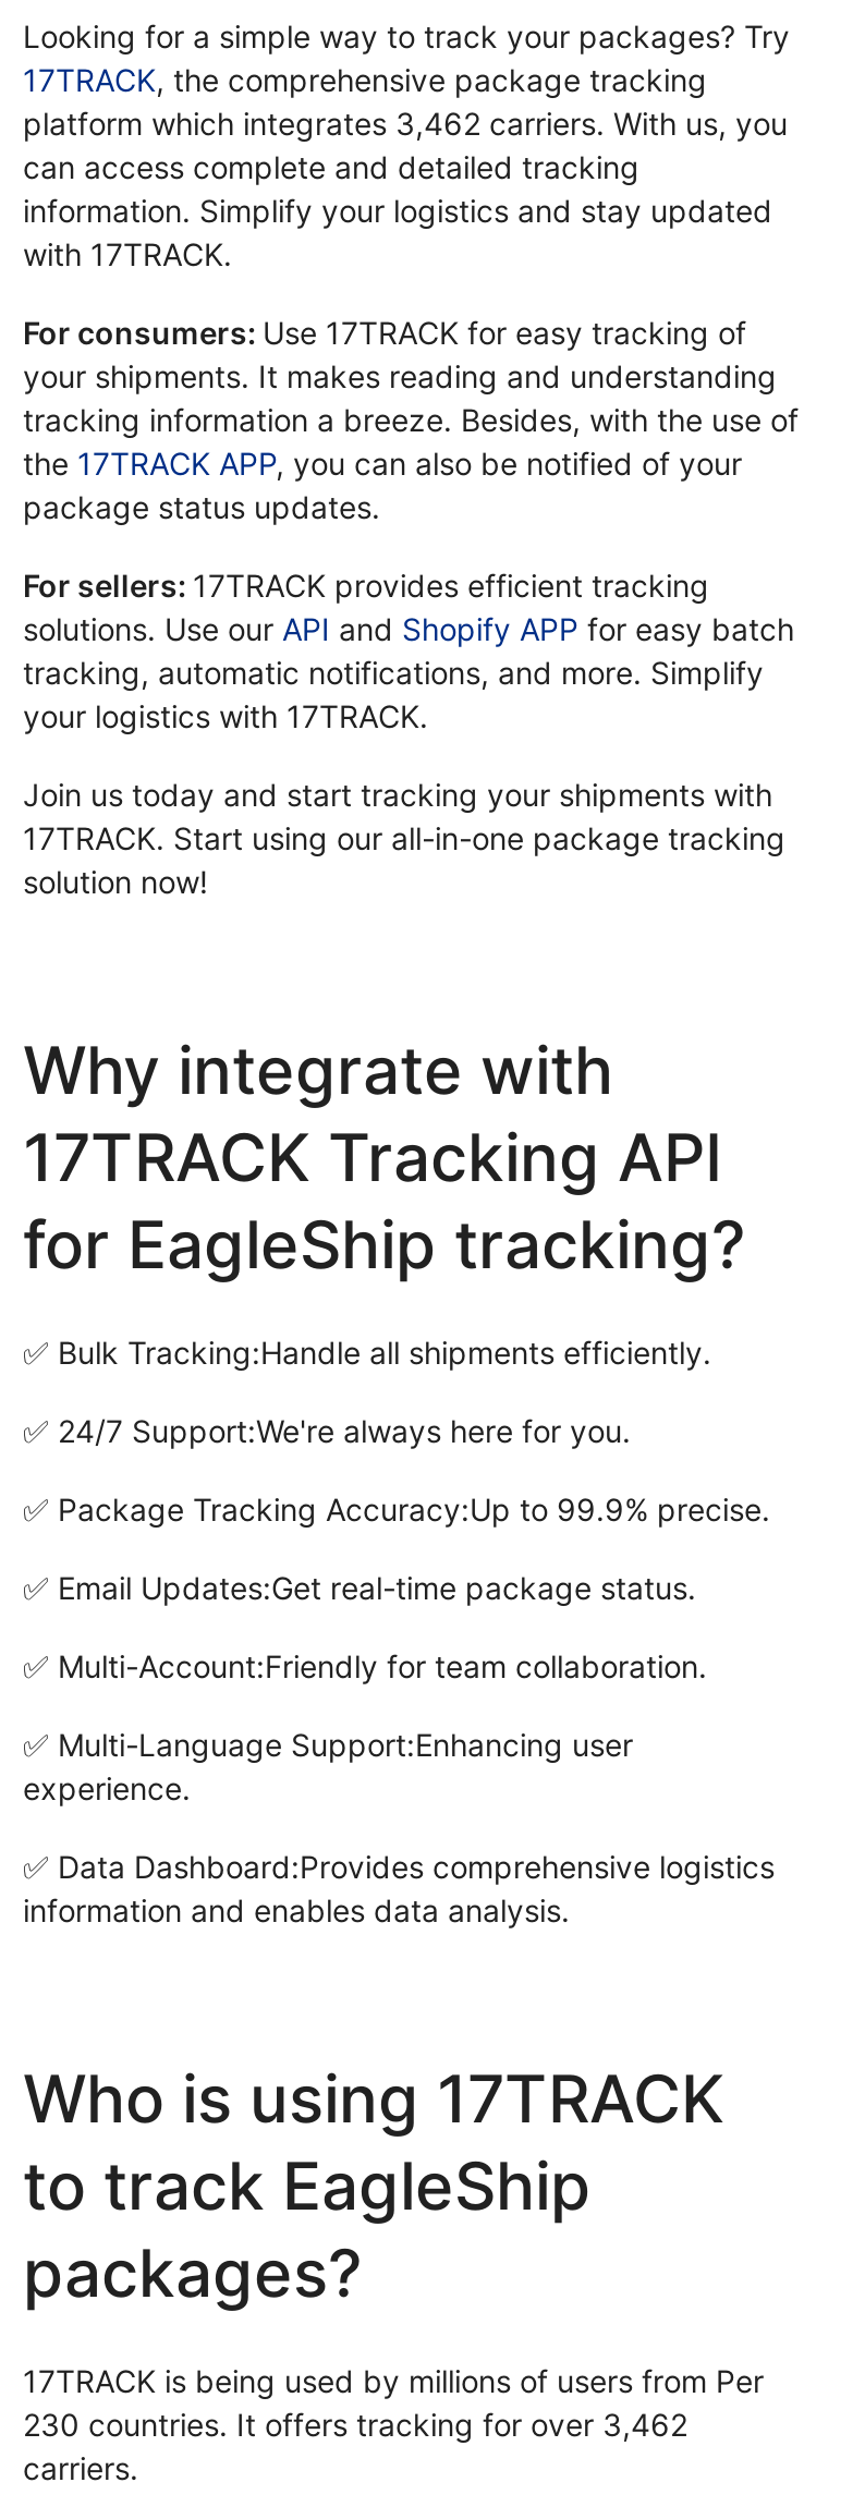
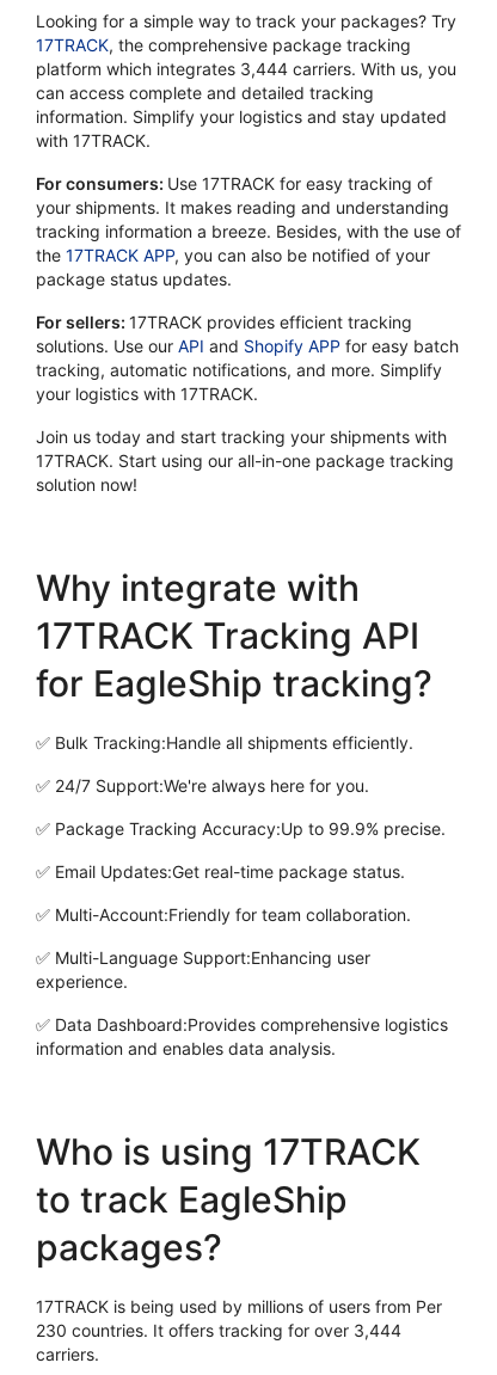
- platform which integrates 3,462 carriers. With us, you
+ platform which integrates 3,444 carriers. With us, you

- 230 countries. It offers tracking for over 3,462
+ 230 countries. It offers tracking for over 3,444
